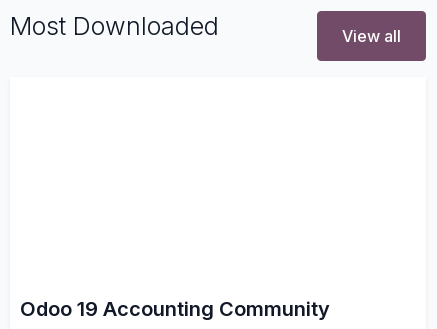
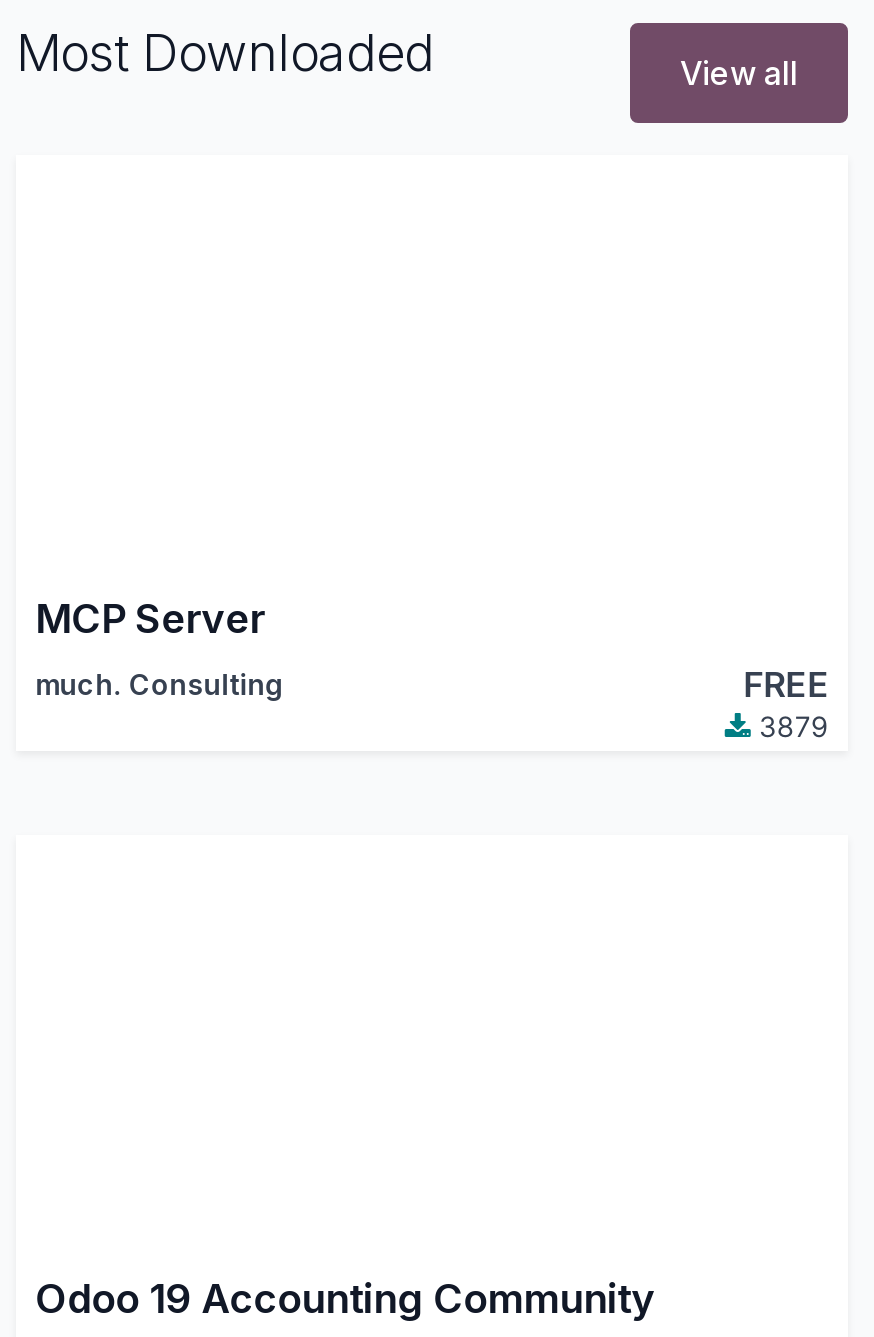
+ MCP Server
+ much. Consulting
+ FREE
+ 3879
